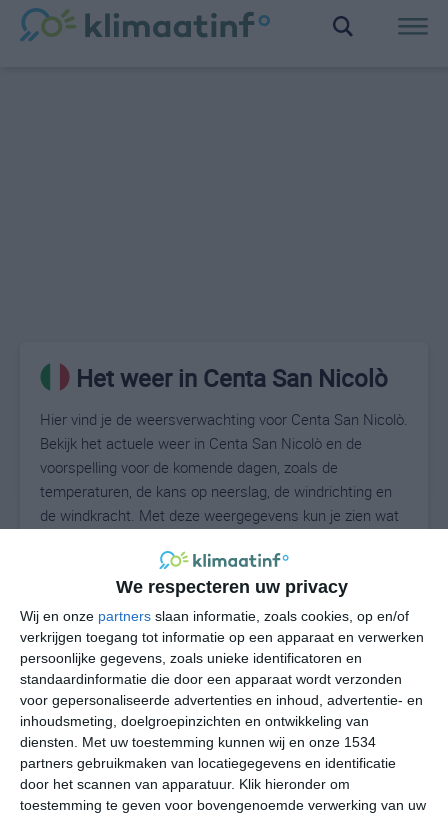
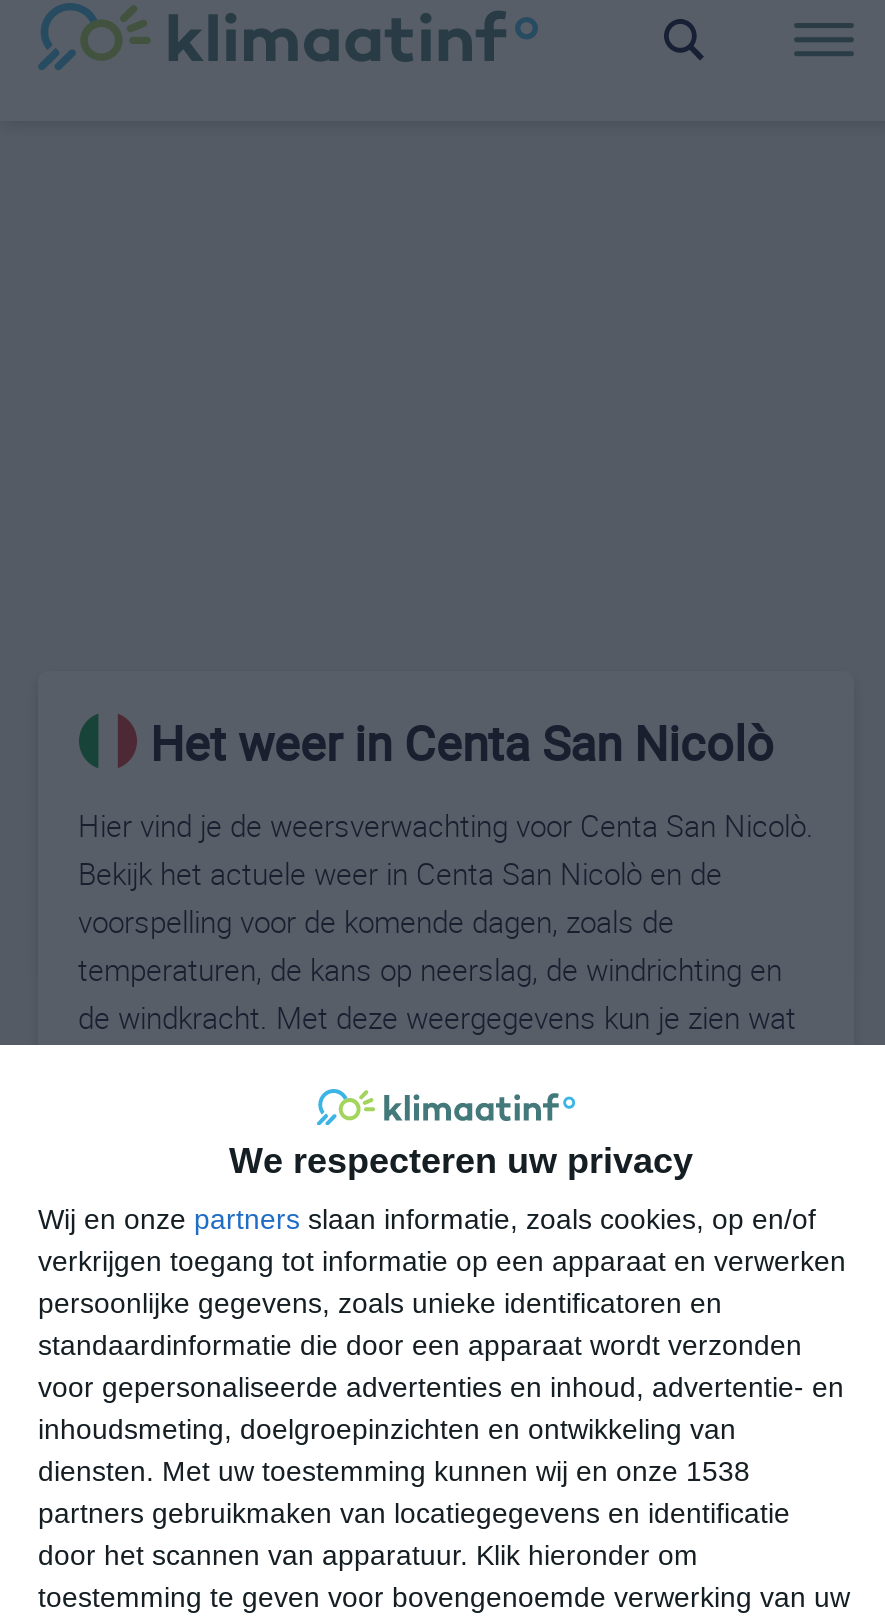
- diensten. Met uw toestemming kunnen wij en onze 1534
+ diensten. Met uw toestemming kunnen wij en onze 1538
